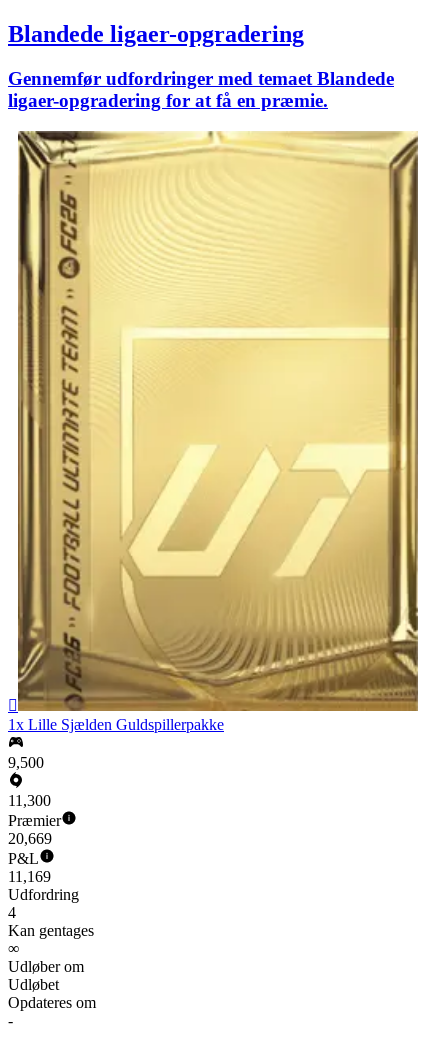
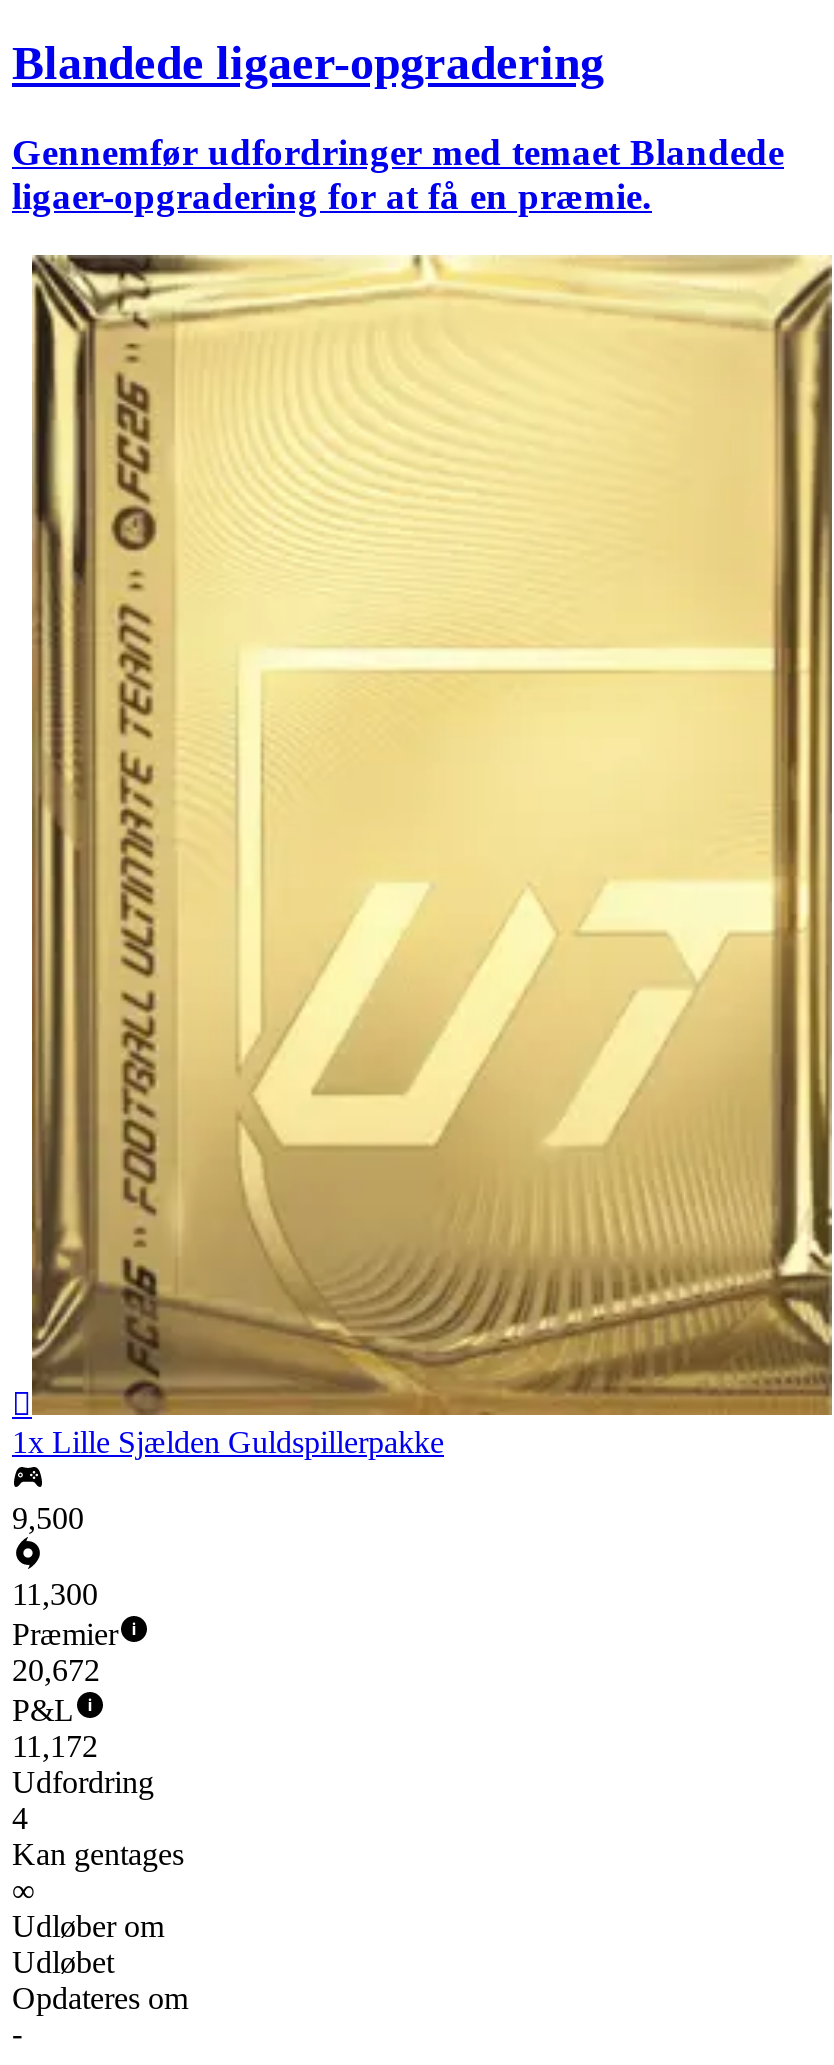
- 20,669
+ 20,672

- 11,169
+ 11,172
